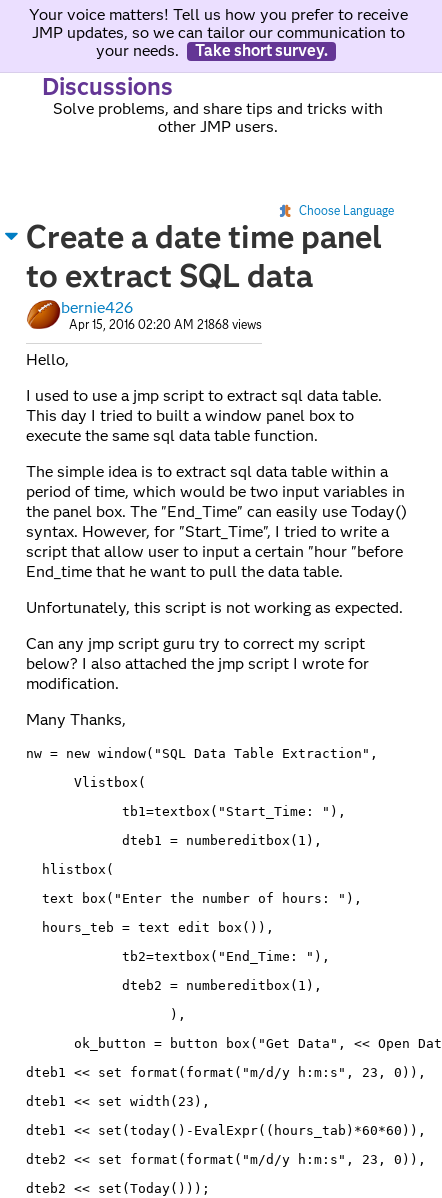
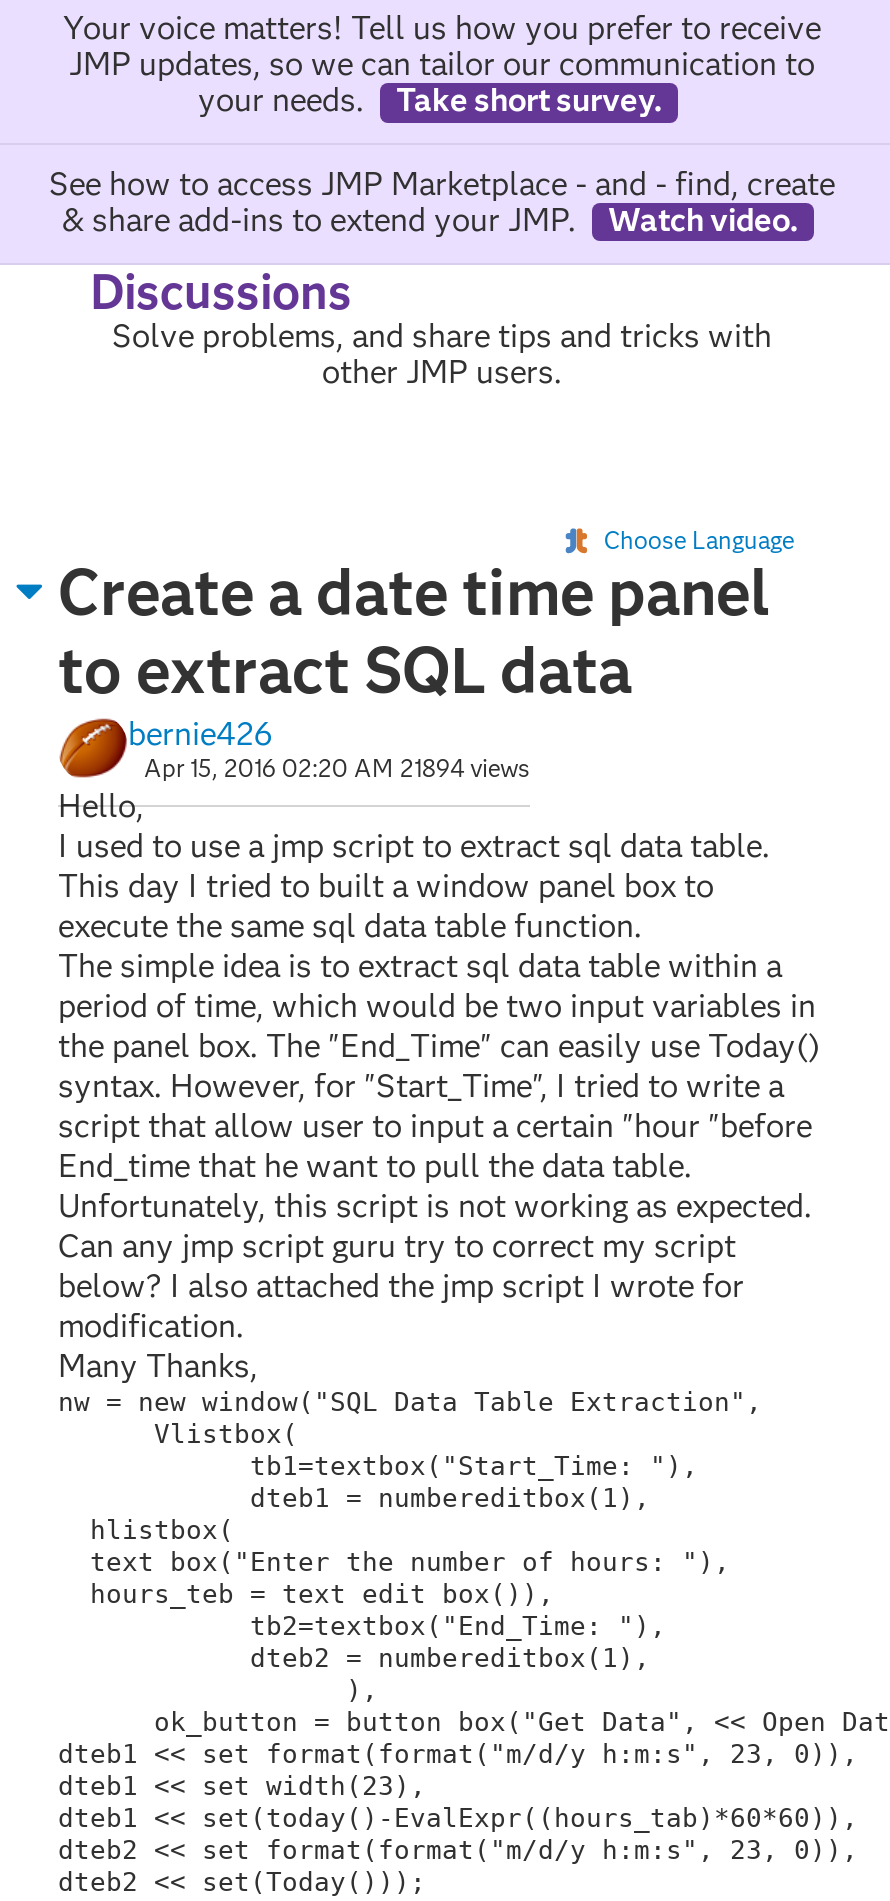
+ See how to access JMP Marketplace - and - find, create
+ & share add-ins to extend your JMP.
+ Watch video.

moved down: Discussions | Solve problems, and share tips and tricks with | other JMP users. | Choose Language | Create a date time panel | to extract SQL data | bernie426

- Apr 15, 2016 02:20 AM 21868 views
+ Apr 15, 2016 02:20 AM 21894 views

moved down: Hello,

moved down: I used to use a jmp script to extract sql data table. | This day I tried to built a window panel box to | execute the same sql data table function.
